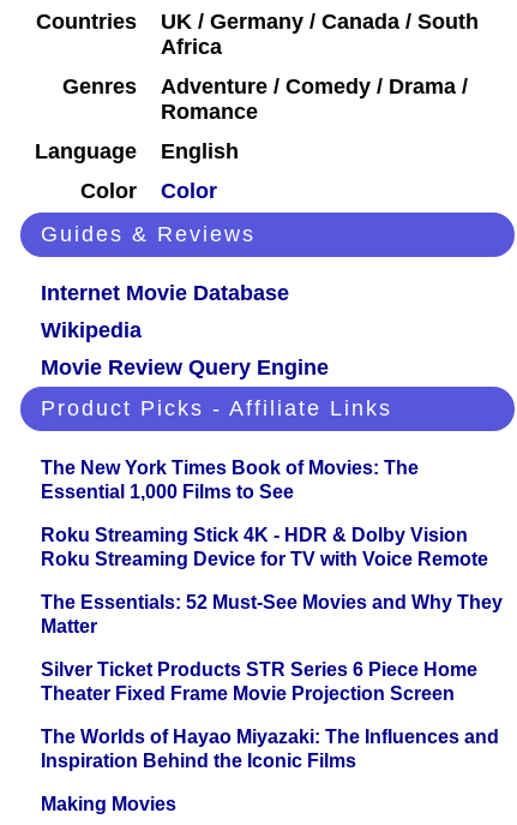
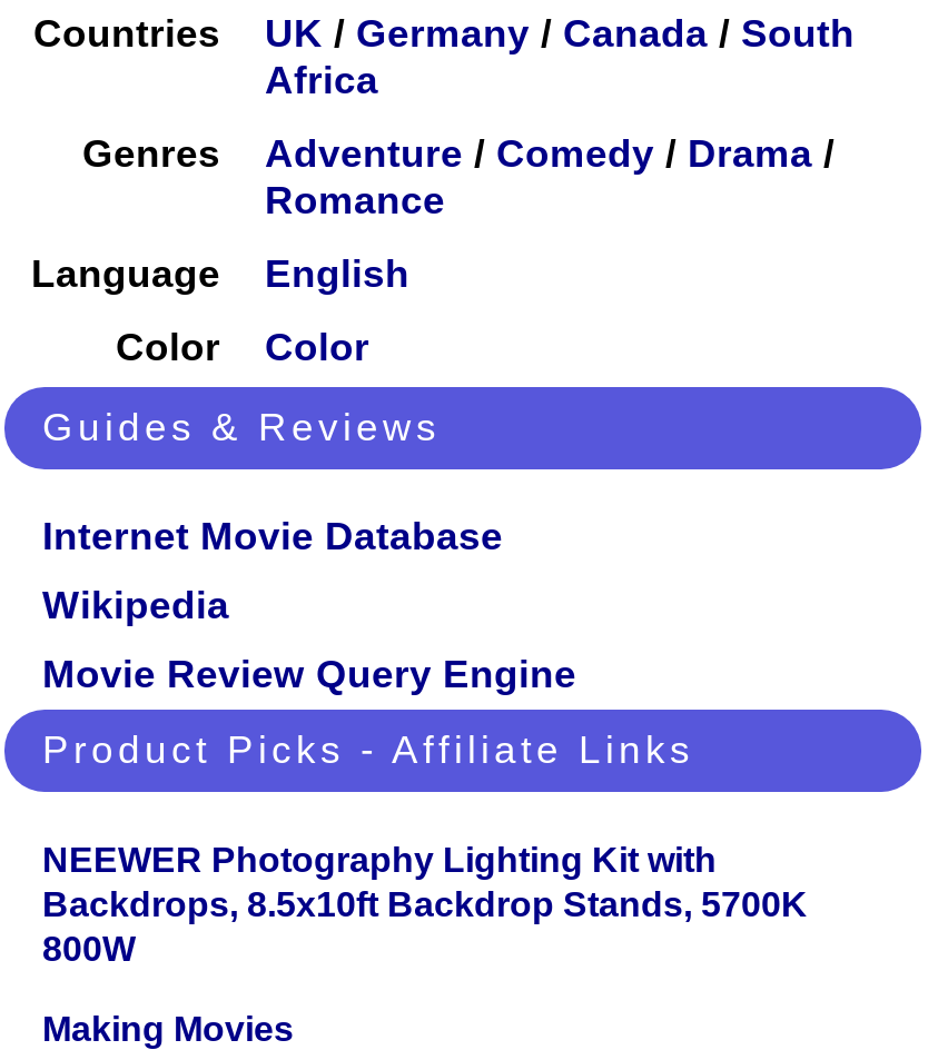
- The New York Times Book of Movies: The
- Essential 1,000 Films to See
- Roku Streaming Stick 4K - HDR & Dolby Vision
- Roku Streaming Device for TV with Voice Remote
- The Essentials: 52 Must-See Movies and Why They
- Matter
- Silver Ticket Products STR Series 6 Piece Home
- Theater Fixed Frame Movie Projection Screen
- The Worlds of Hayao Miyazaki: The Influences and
- Inspiration Behind the Iconic Films
+ NEEWER Photography Lighting Kit with
+ Backdrops, 8.5x10ft Backdrop Stands, 5700K
+ 800W
